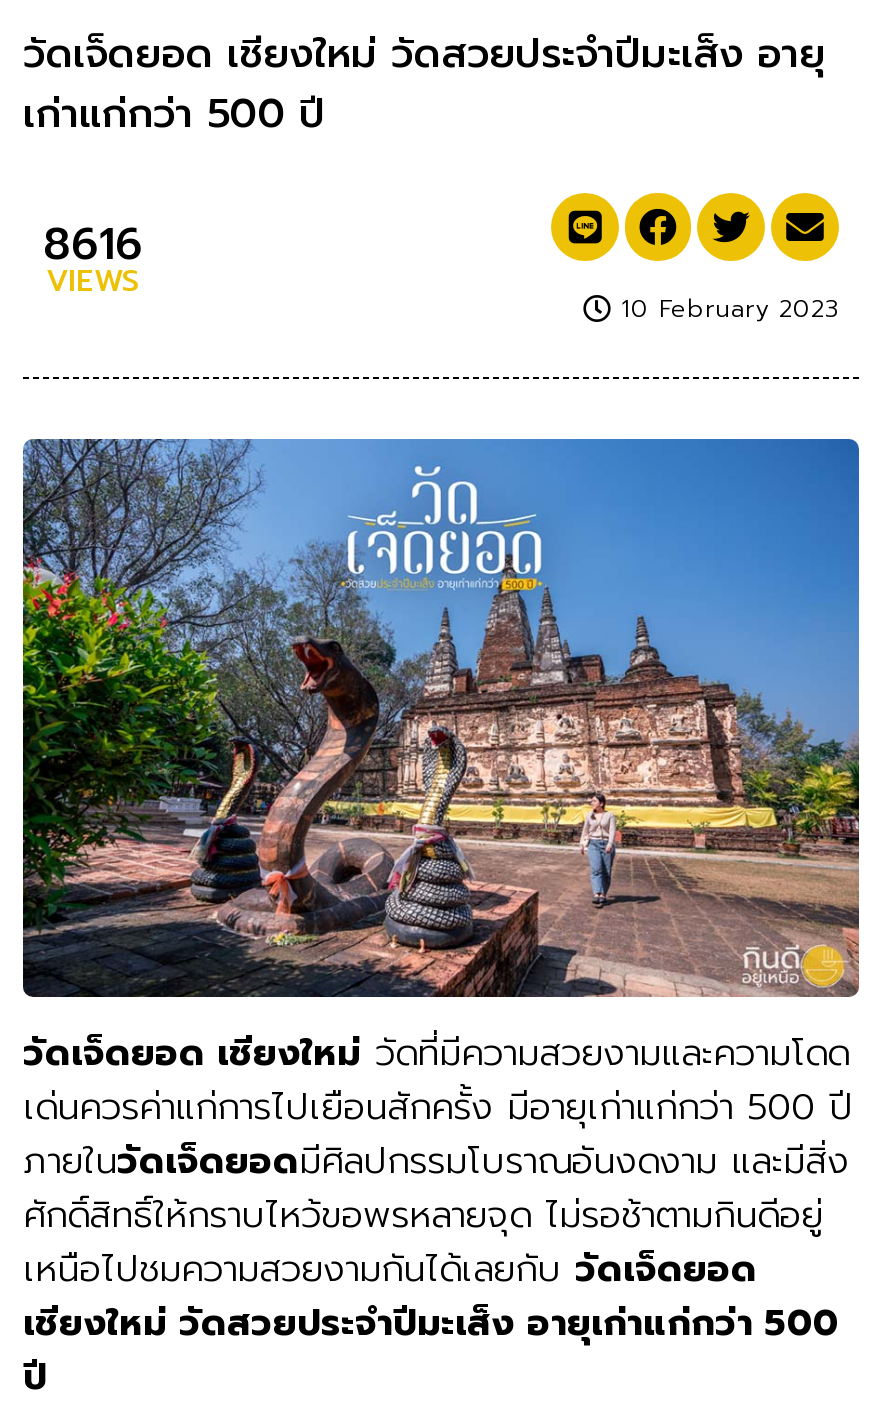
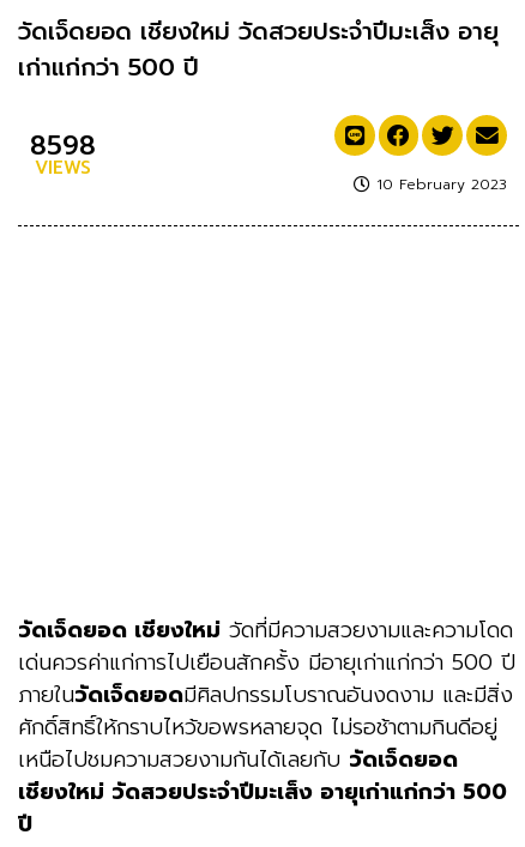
- 8616
+ 8598

- [image]
